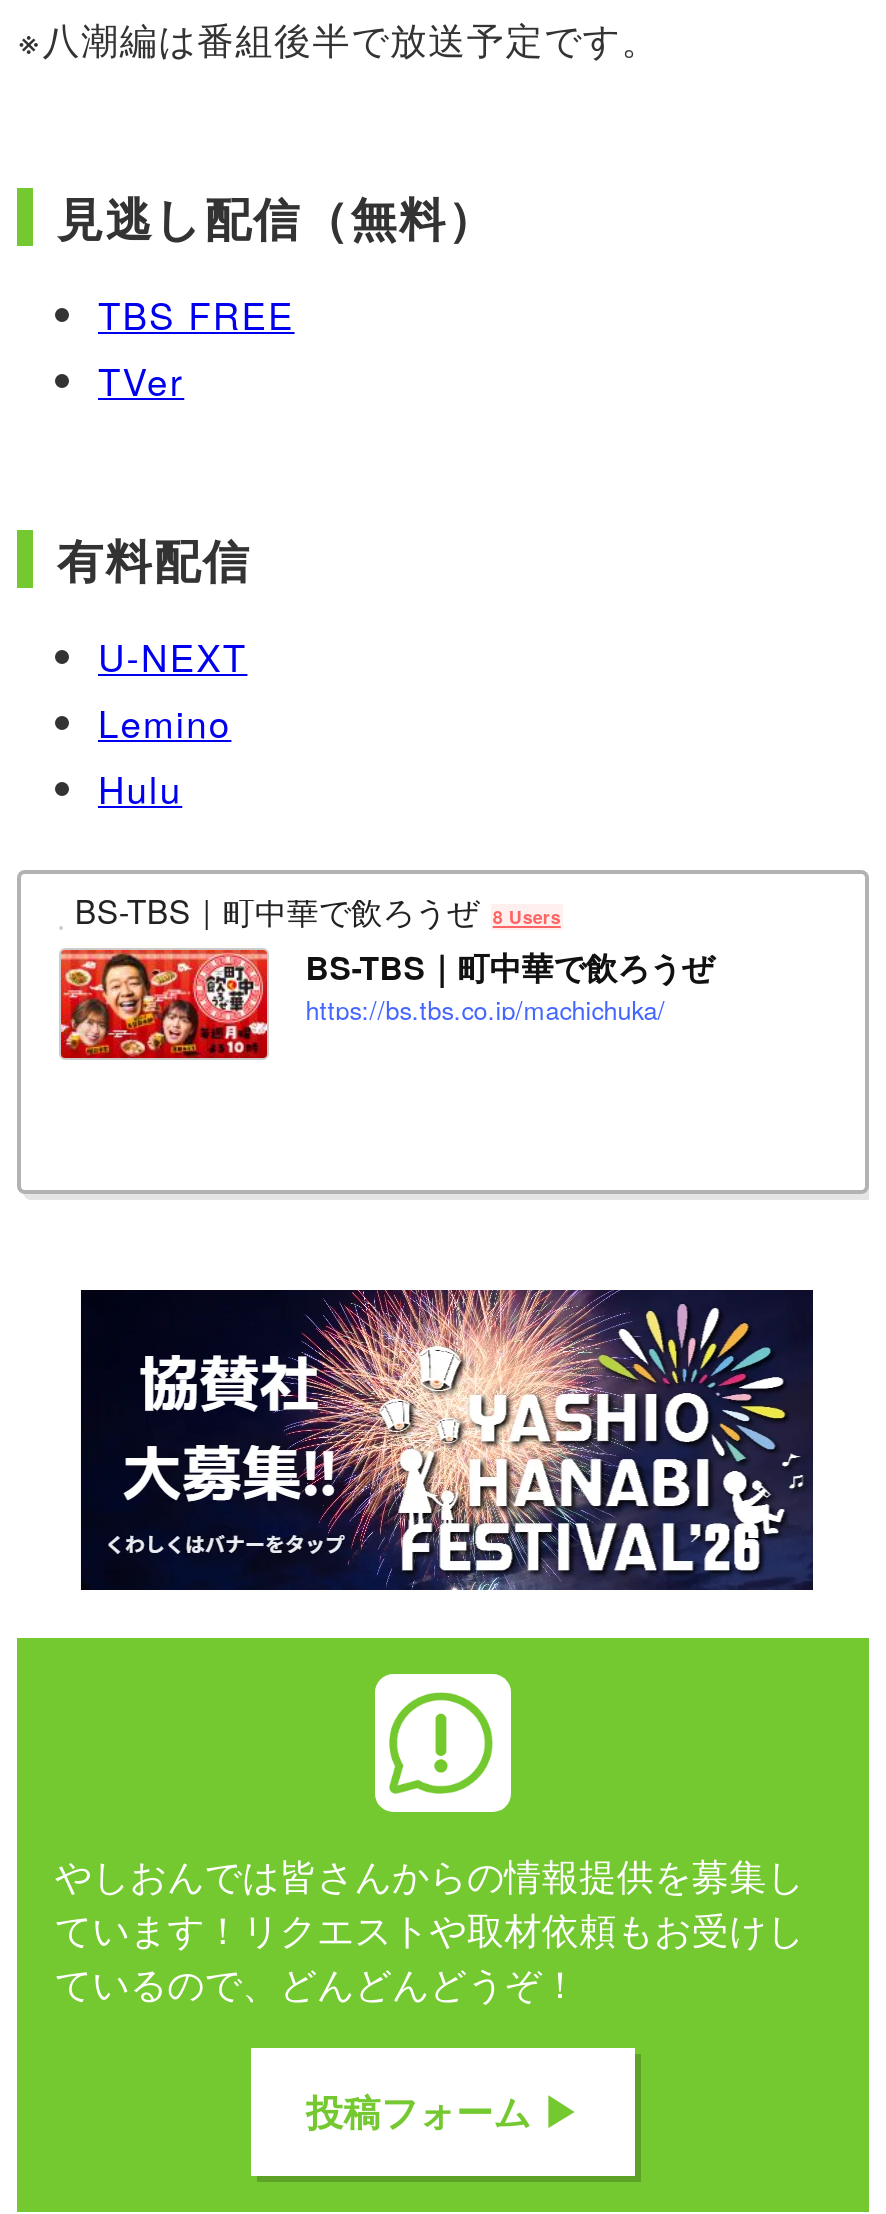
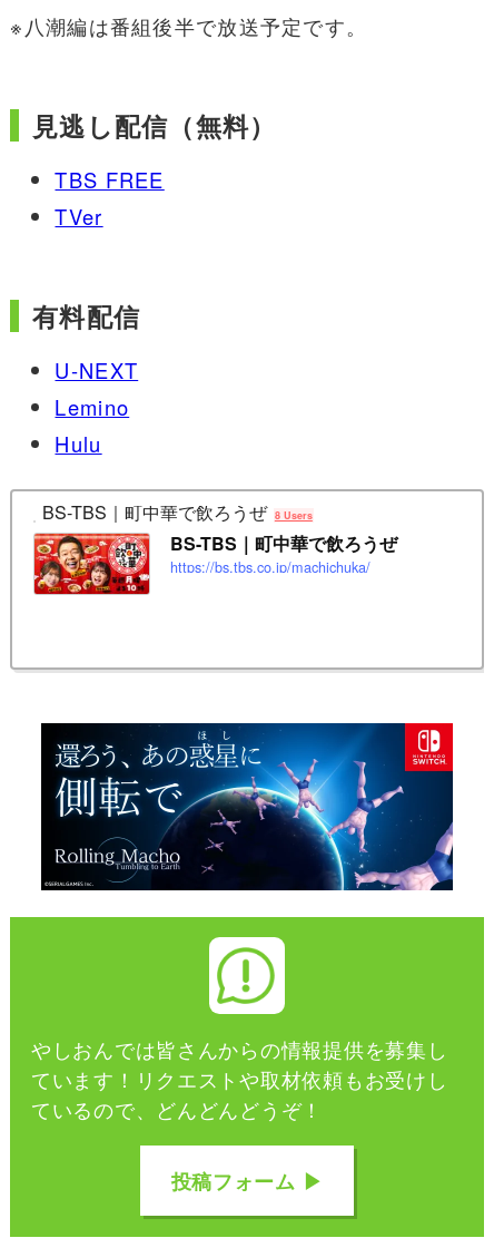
- [image]
+ [image]
